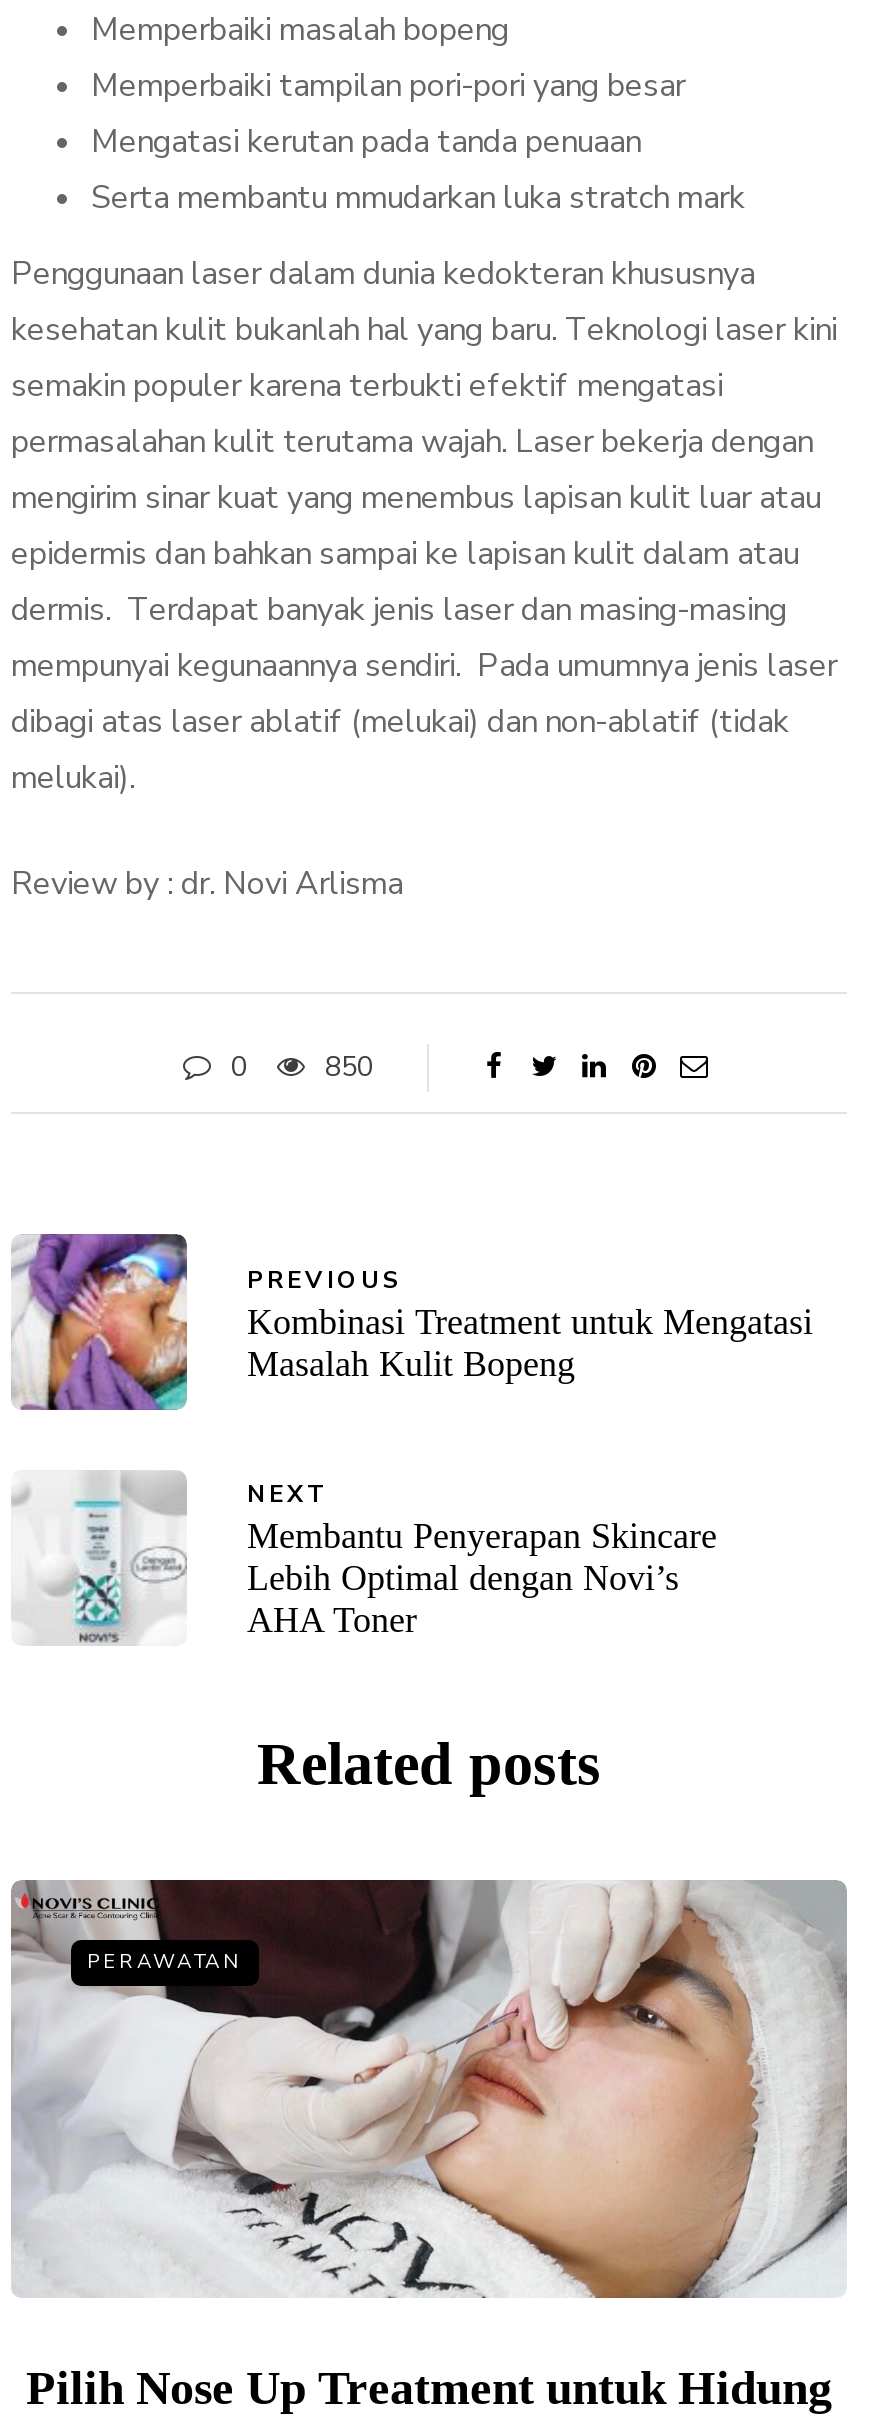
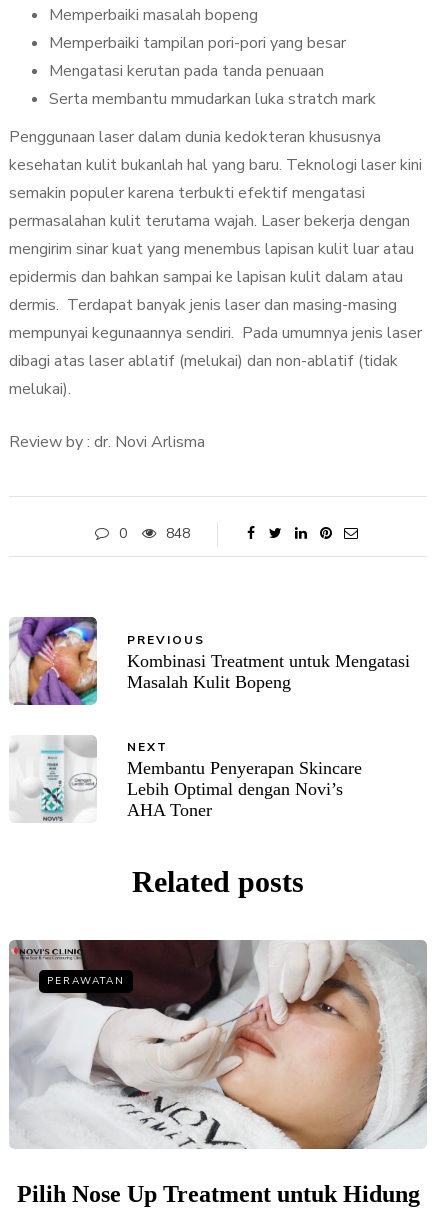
- 850
+ 848
